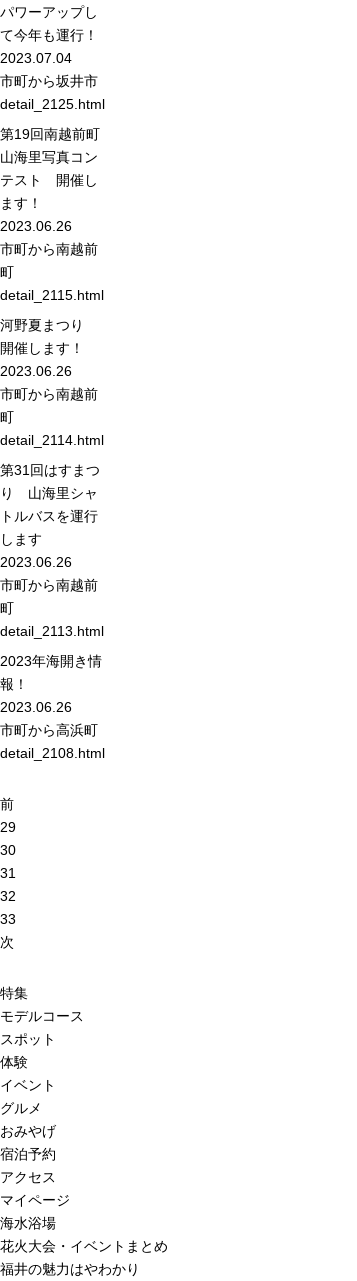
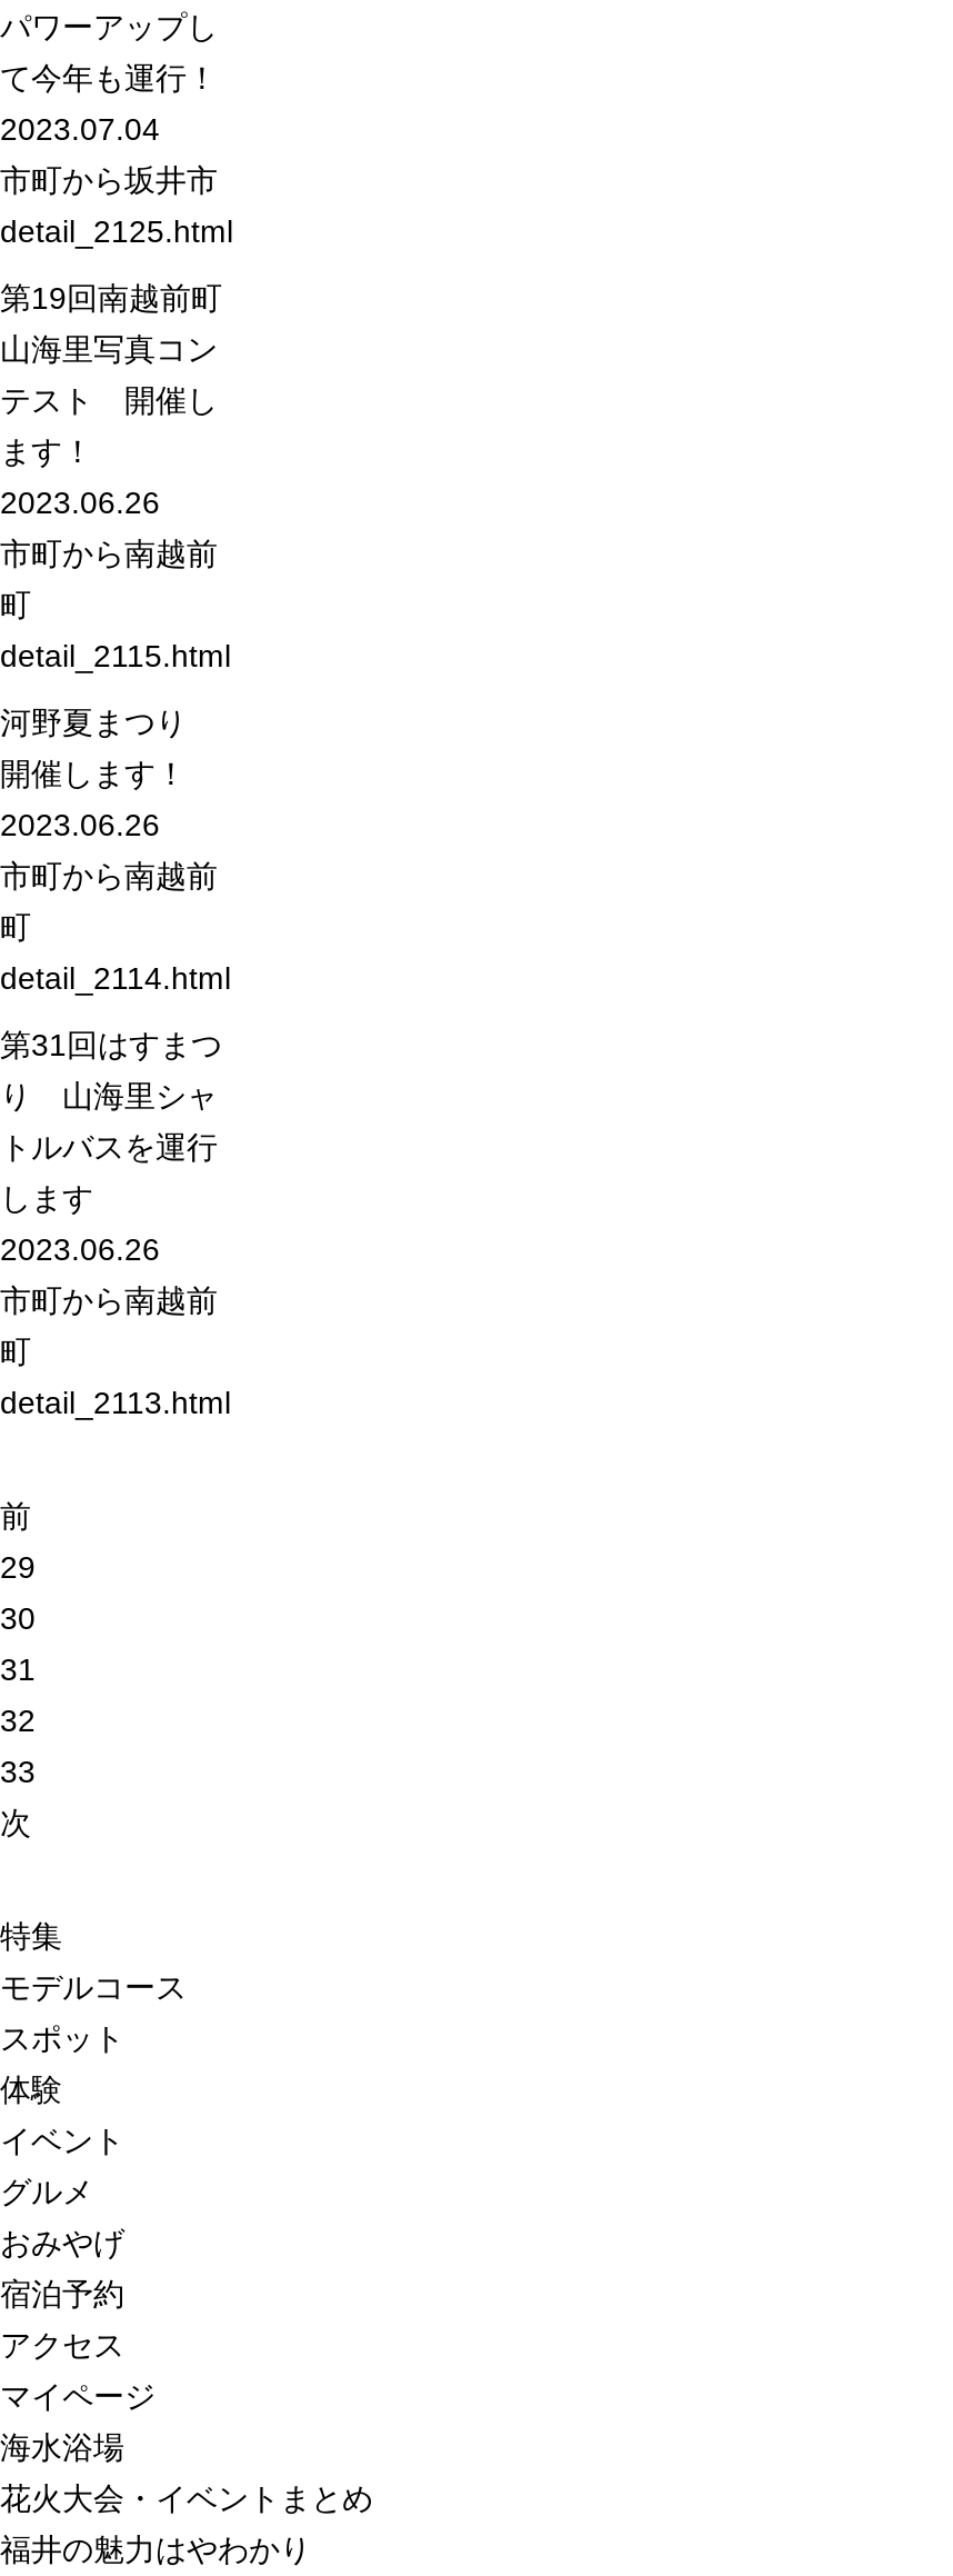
- 2023年海開き情
- 報！
- 2023.06.26
- 市町から高浜町
- detail_2108.html
